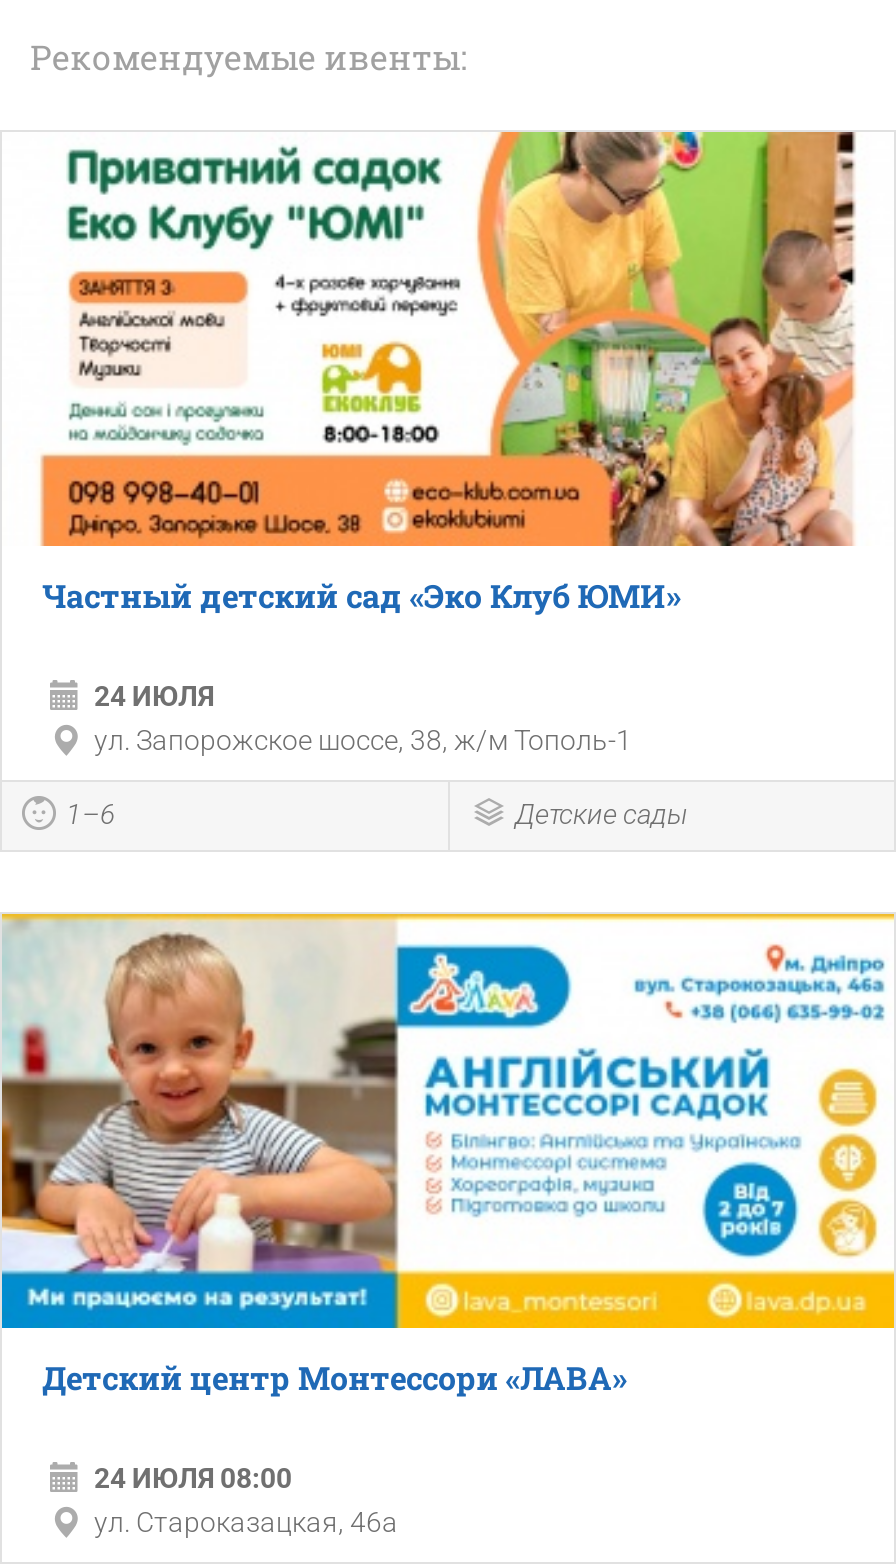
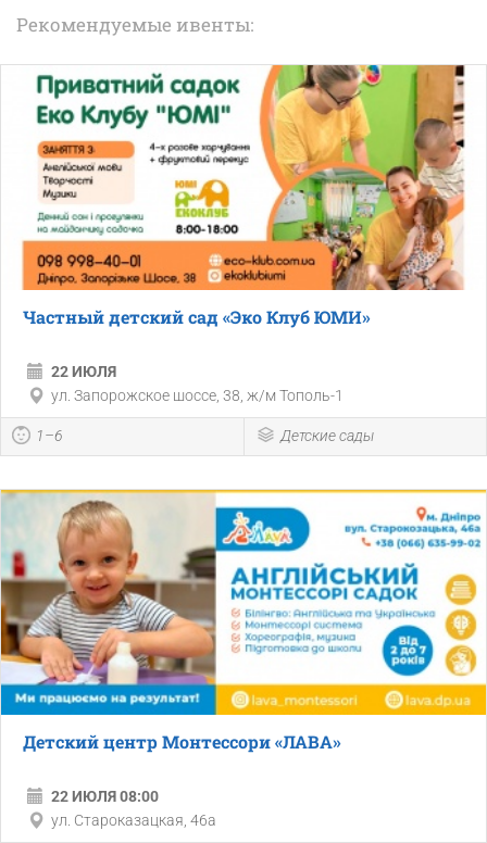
- 24 ИЮЛЯ
+ 22 ИЮЛЯ

- 24 ИЮЛЯ 08:00
+ 22 ИЮЛЯ 08:00
